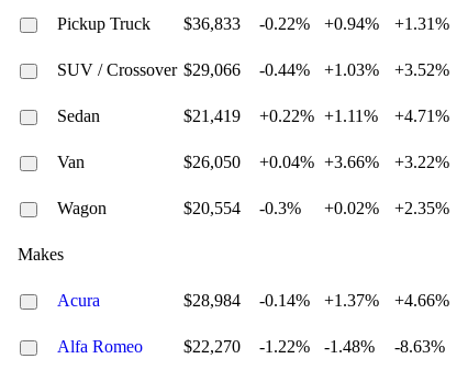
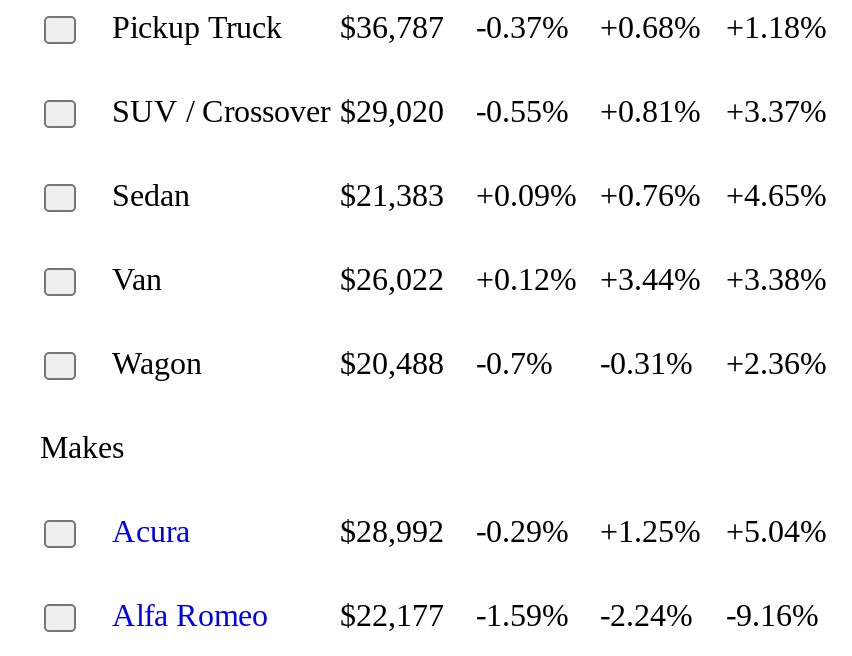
- $36,833
+ $36,787

- -0.22%
+ -0.37%

- +0.94%
+ +0.68%

- +1.31%
+ +1.18%

- SUV / Crossover $29,066
+ SUV / Crossover $29,020

- -0.44%
+ -0.55%

- +1.03%
+ +0.81%

- +3.52%
+ +3.37%

- $21,419
- +0.22% +1.11%
- +4.71%
+ $21,383
+ +0.09%
+ +0.76%
+ +4.65%

- $26,050
- +0.04% +3.66%
- +3.22%
+ $26,022
+ +0.12%
+ +3.44%
+ +3.38%

- $20,554
+ $20,488

- -0.3%
+ -0.7%

- +0.02%
+ -0.31%

- +2.35%
+ +2.36%

- $28,984
+ $28,992

- -0.14%
+ -0.29%

- +1.37%
+ +1.25%

- +4.66%
+ +5.04%

- $22,270
+ $22,177

- -1.22%
+ -1.59%

- -1.48%
+ -2.24%

- -8.63%
+ -9.16%
